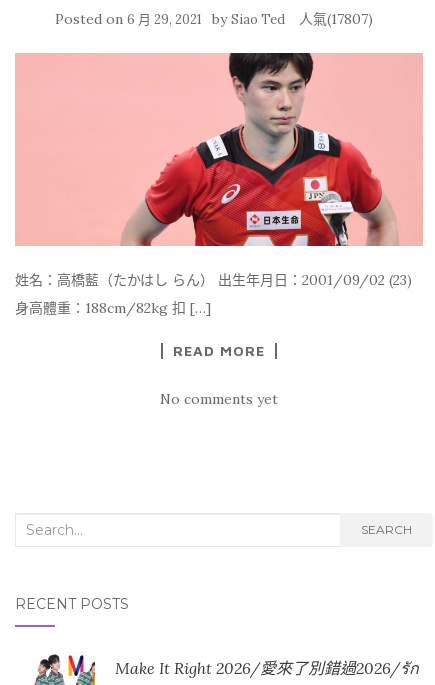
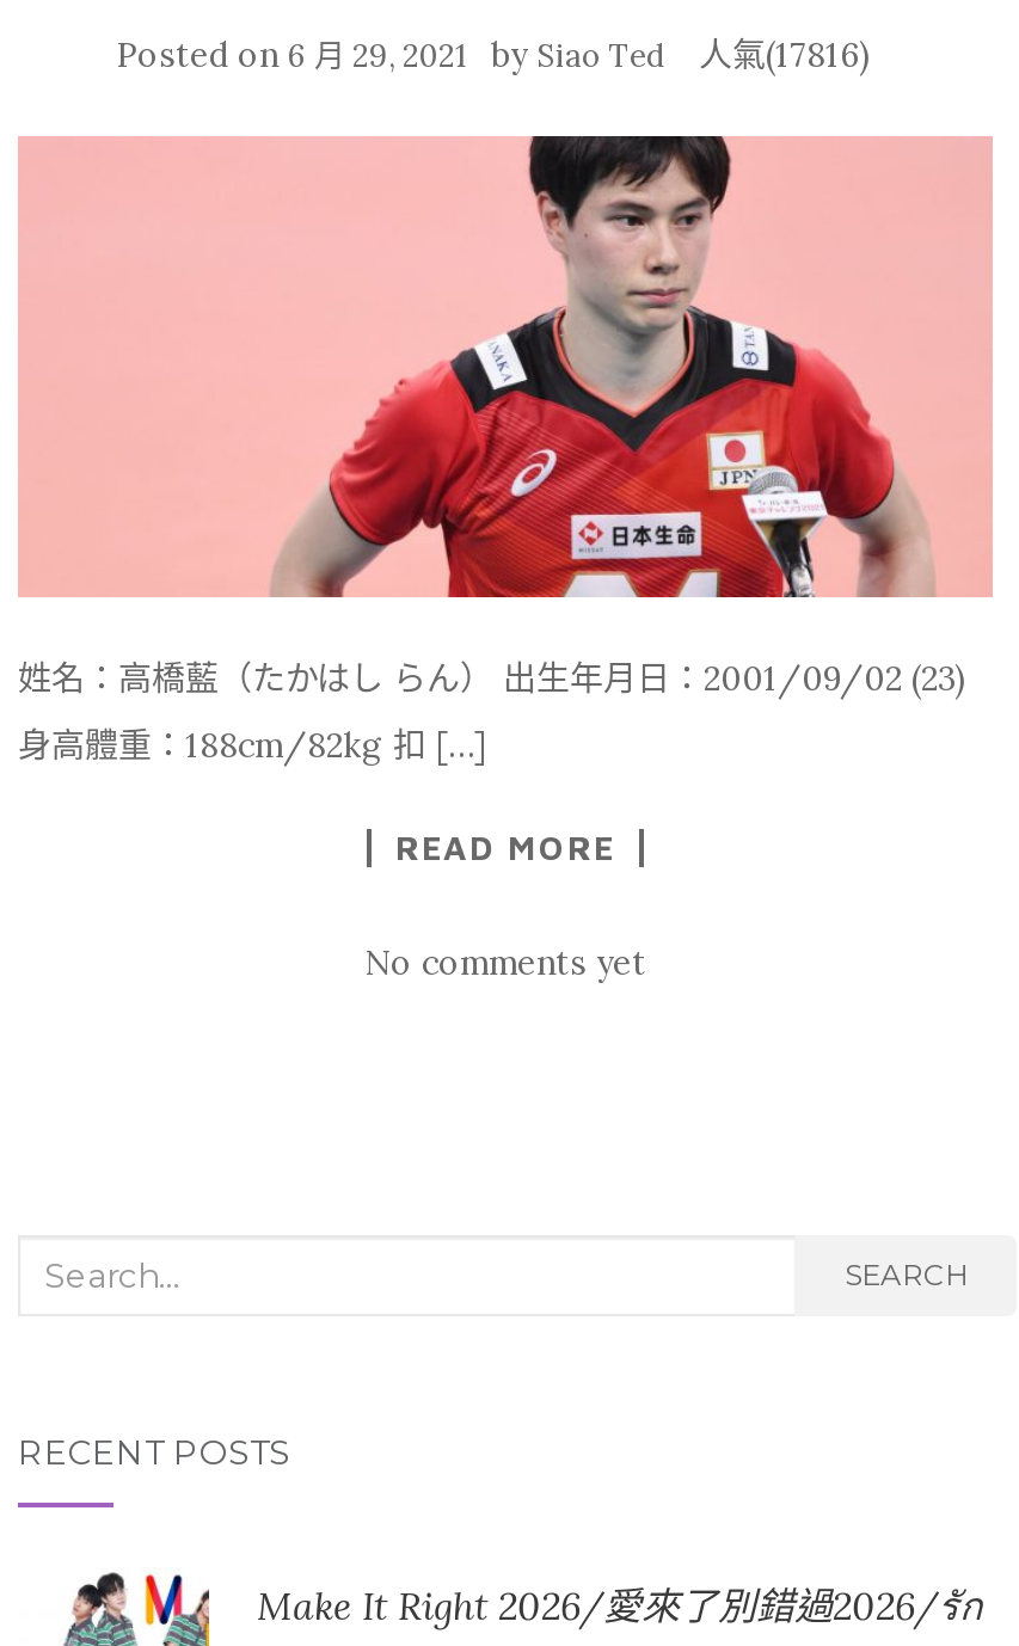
- Posted on 6 月 29, 2021 by Siao Ted 人氣(17807)
+ Posted on 6 月 29, 2021 by Siao Ted 人氣(17816)
